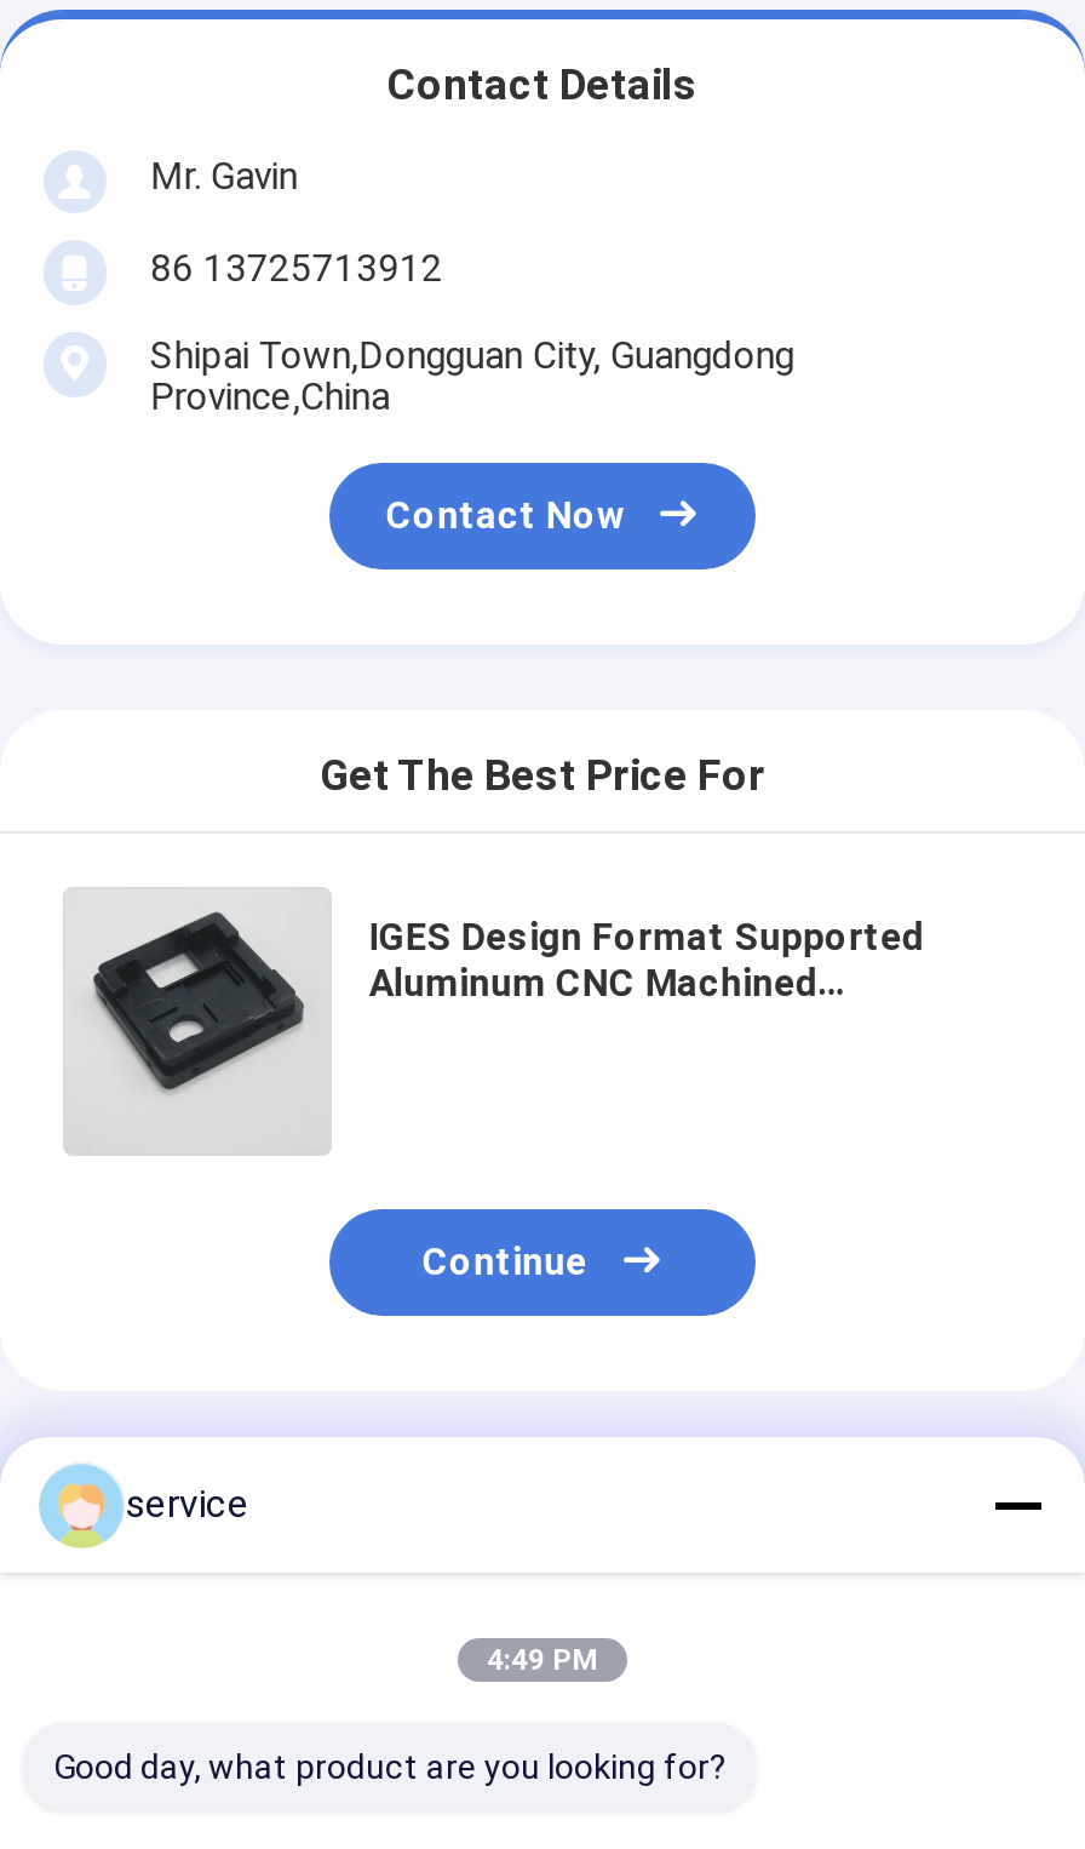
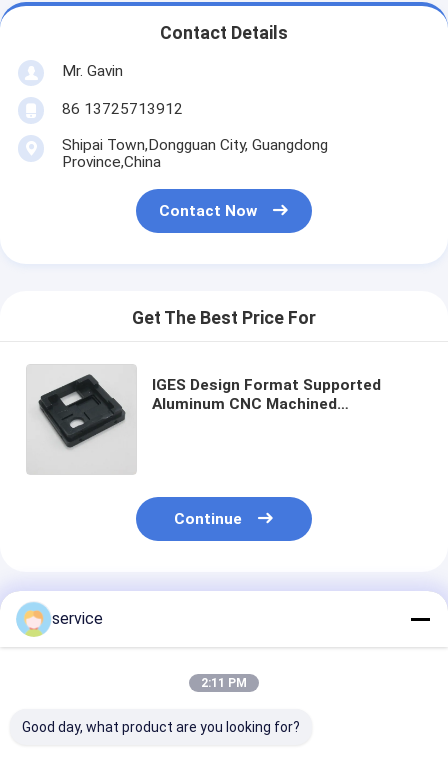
- 4:49 PM
+ 2:11 PM
